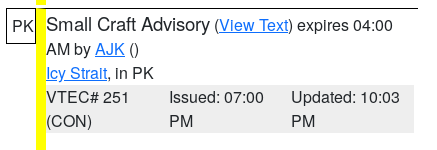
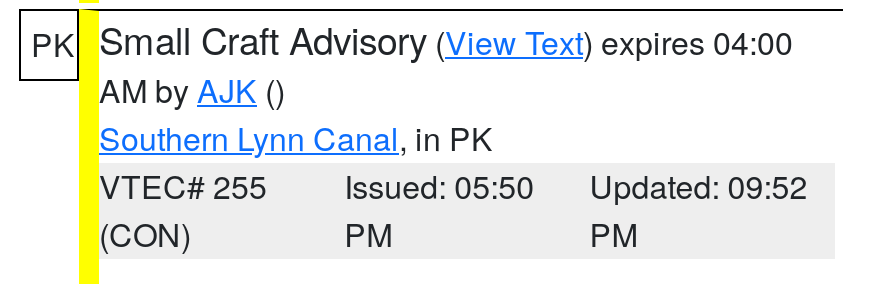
- Icy Strait, in PK
- VTEC# 251
+ Southern Lynn Canal, in PK
+ VTEC# 255

- Issued: 07:00
+ Issued: 05:50

- Updated: 10:03
+ Updated: 09:52
